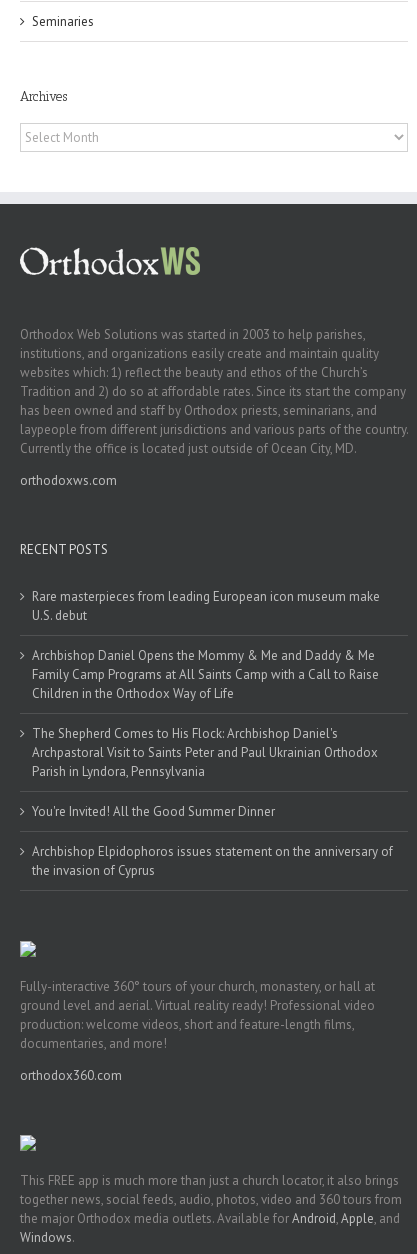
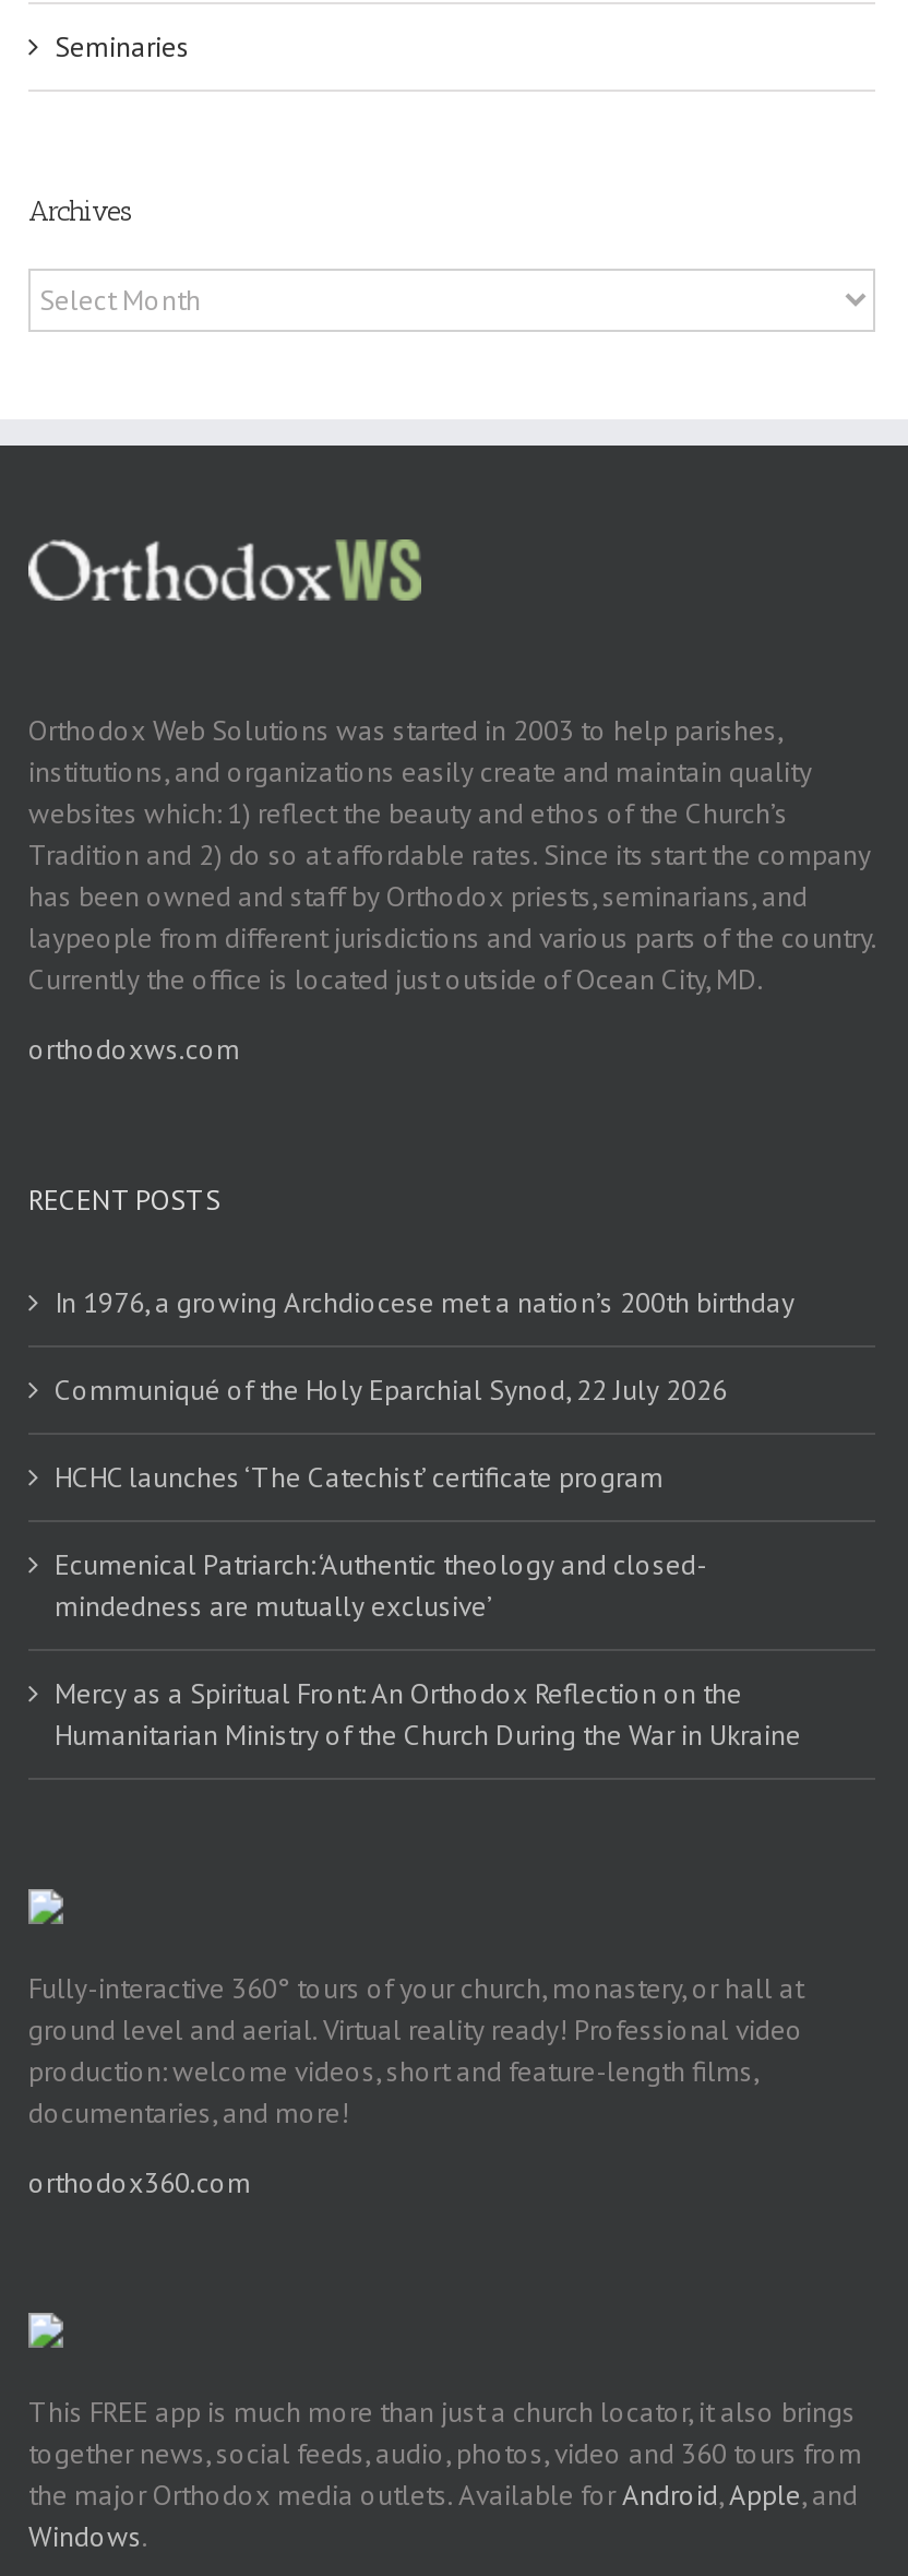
- Rare masterpieces from leading European icon museum make
- U.S. debut
+ In 1976, a growing Archdiocese met a nation’s 200th birthday

- Archbishop Daniel Opens the Mommy & Me and Daddy & Me
- Family Camp Programs at All Saints Camp with a Call to Raise
- Children in the Orthodox Way of Life
+ Communiqué of the Holy Eparchial Synod, 22 July 2026

- The Shepherd Comes to His Flock: Archbishop Daniel's
- Archpastoral Visit to Saints Peter and Paul Ukrainian Orthodox
- Parish in Lyndora, Pennsylvania
+ HCHC launches ‘The Catechist’ certificate program

- You're Invited! All the Good Summer Dinner
+ Ecumenical Patriarch: ‘Authentic theology and closed-
+ mindedness are mutually exclusive’

- Archbishop Elpidophoros issues statement on the anniversary of
- the invasion of Cyprus
+ Mercy as a Spiritual Front: An Orthodox Reflection on the
+ Humanitarian Ministry of the Church During the War in Ukraine
